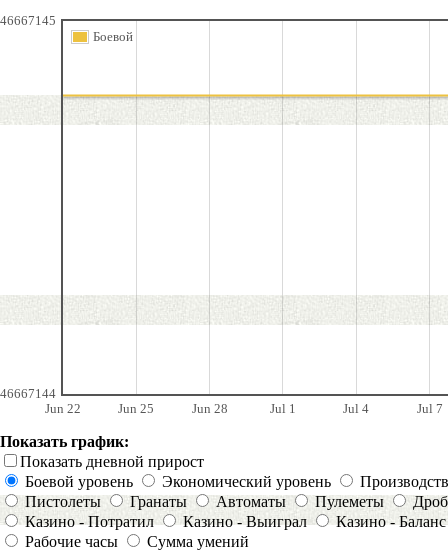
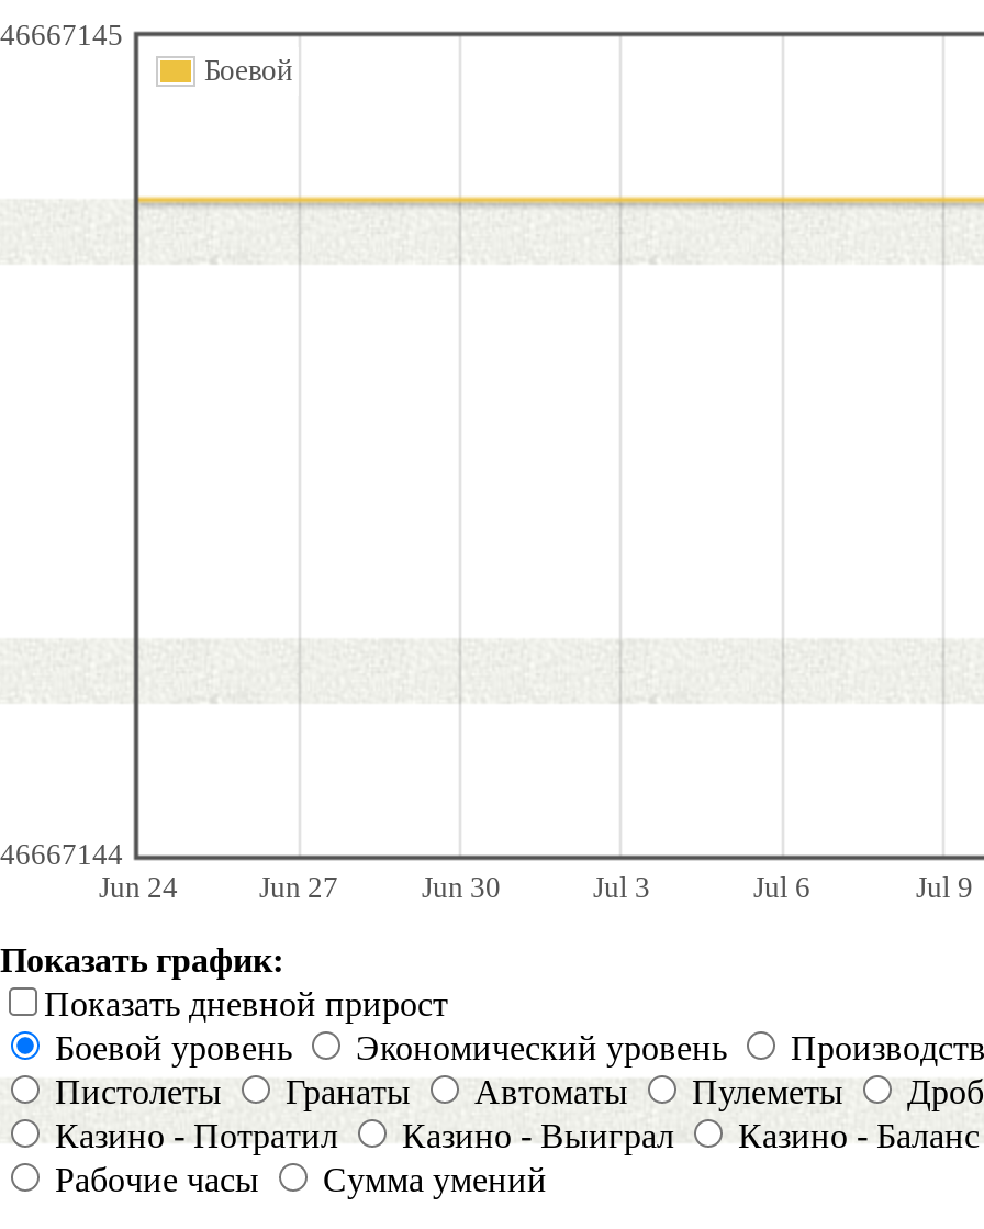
- Jun 22
+ Jun 24

- Jun 25
+ Jun 27

- Jun 28
+ Jun 30

- Jul 1
+ Jul 3

- Jul 4
+ Jul 6

- Jul 7
+ Jul 9
